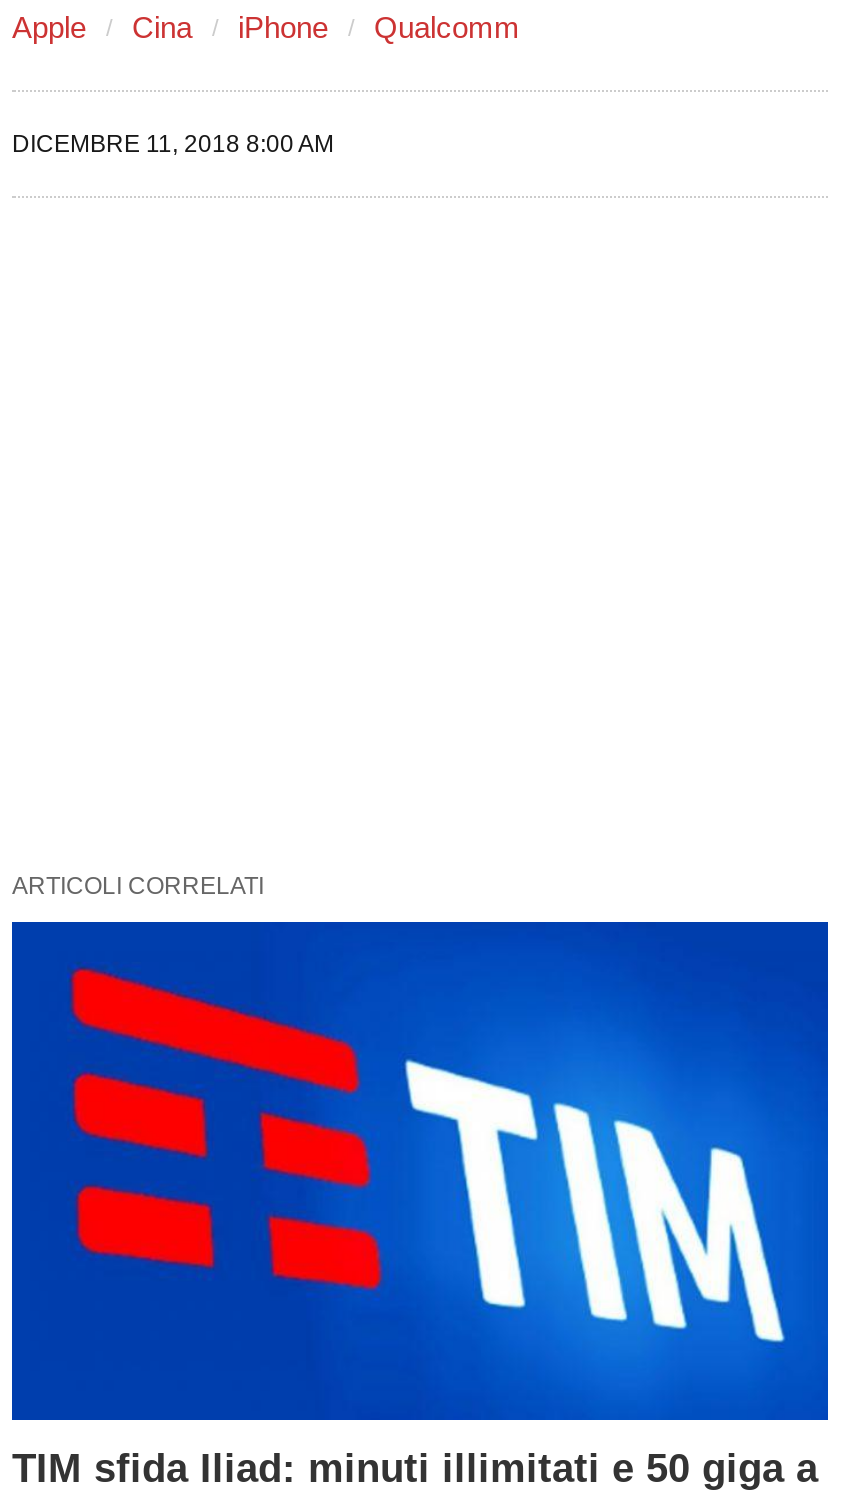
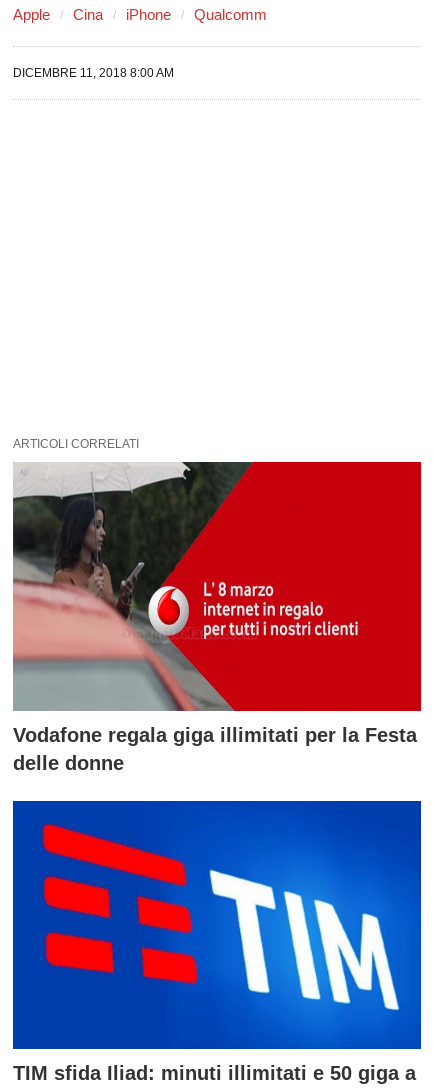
+ [image]
+ Vodafone regala giga illimitati per la Festa
+ delle donne
